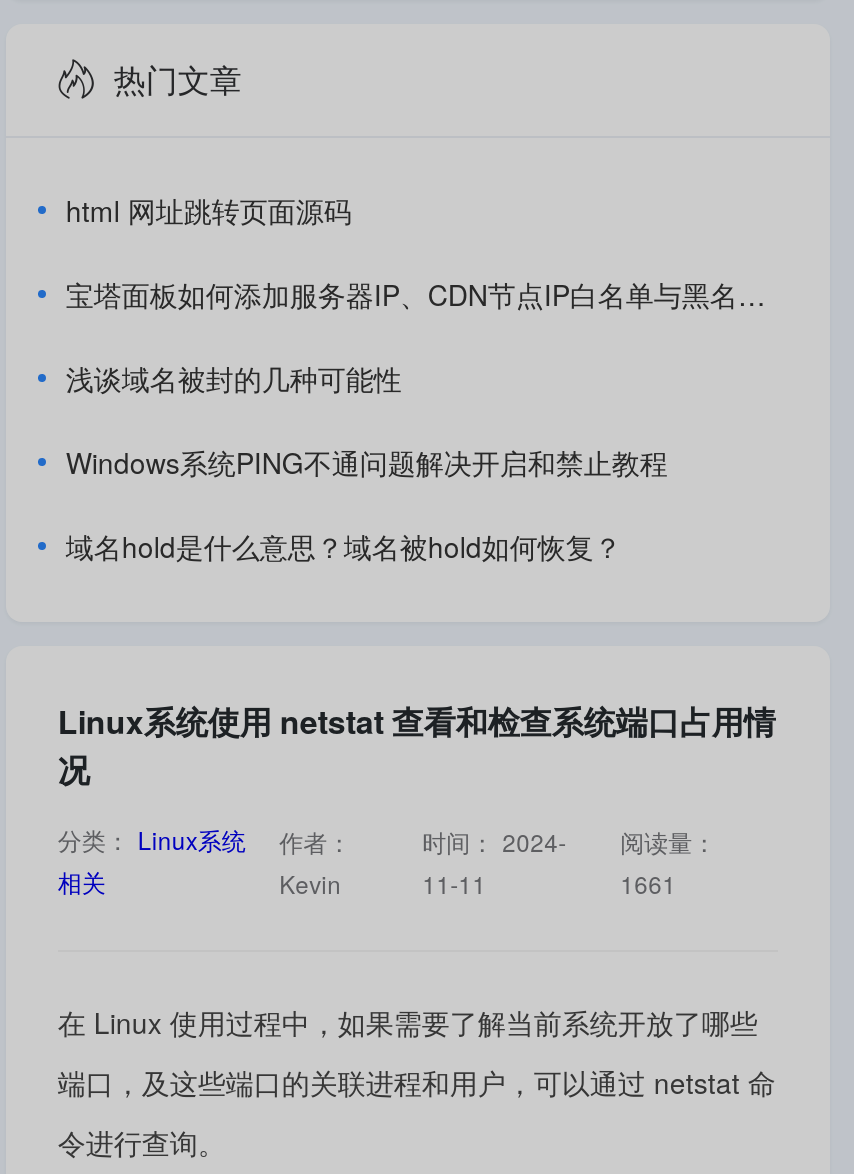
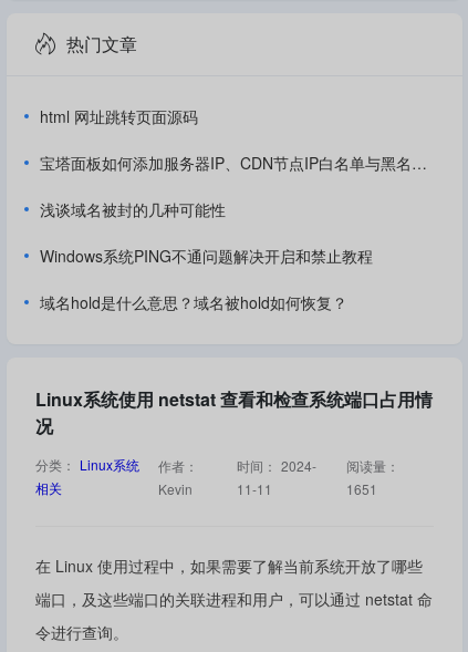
- 1661
+ 1651
